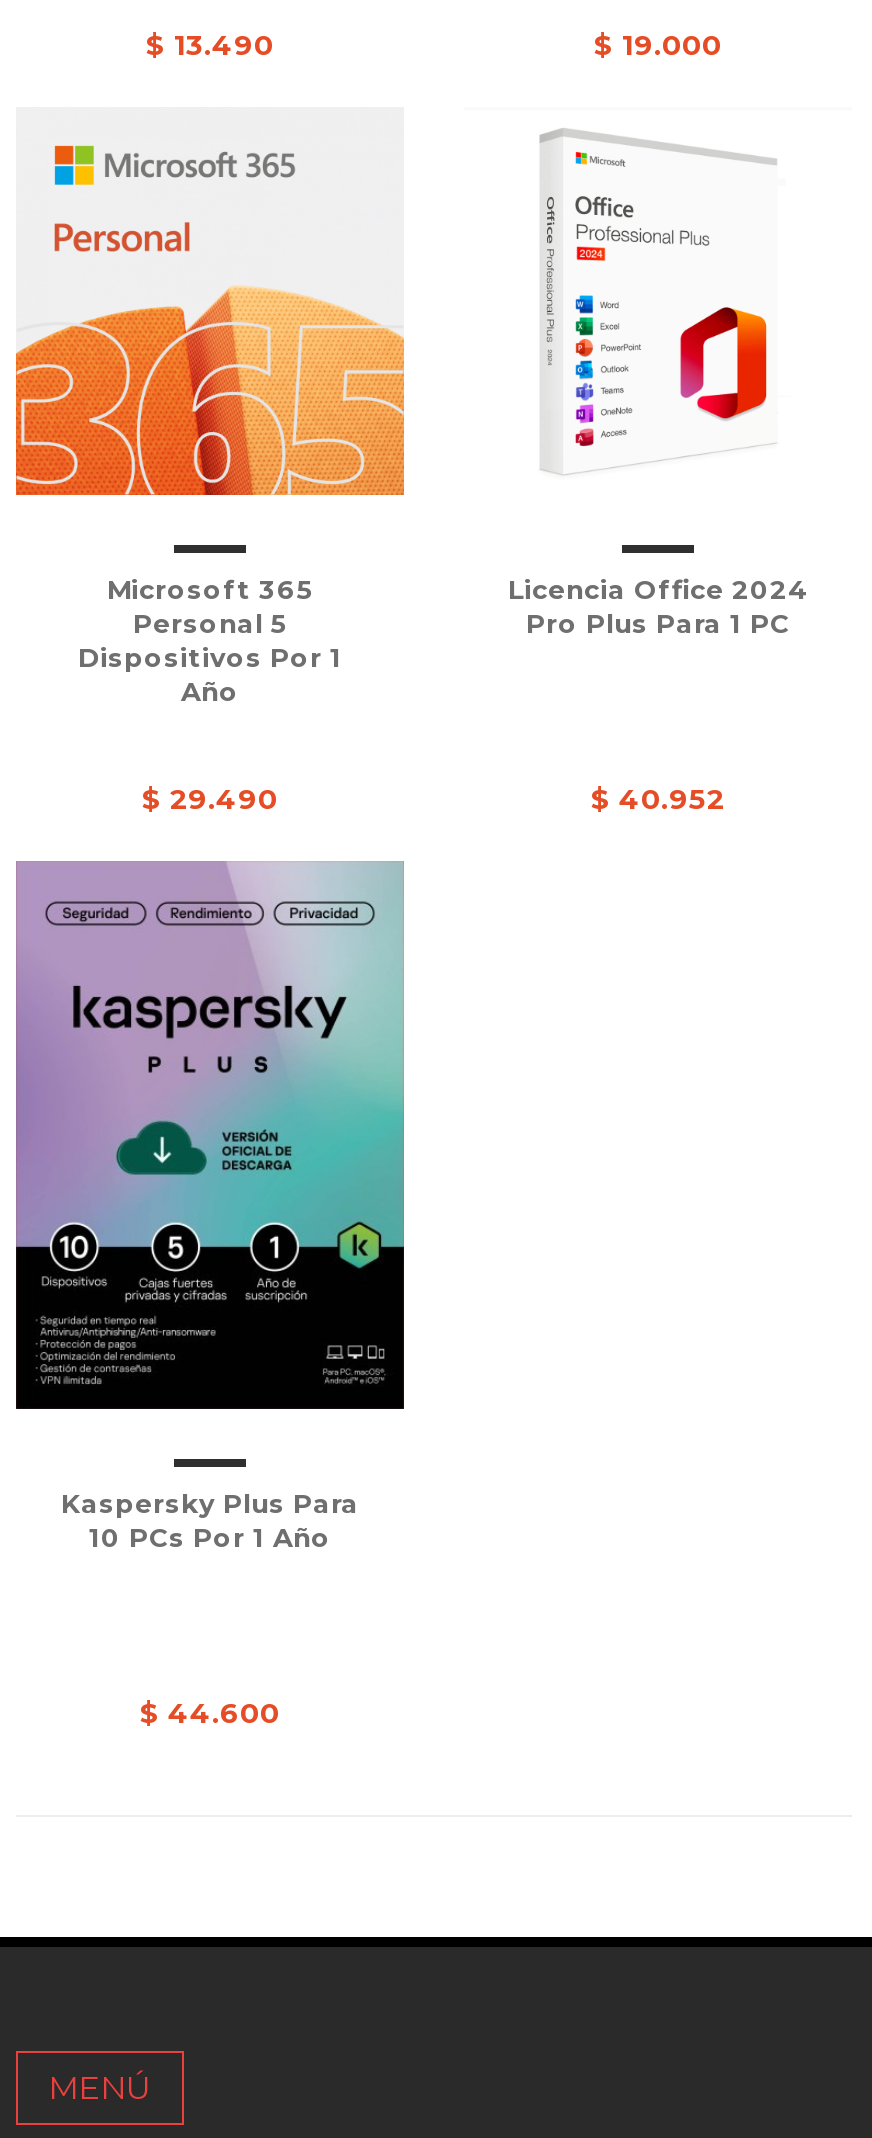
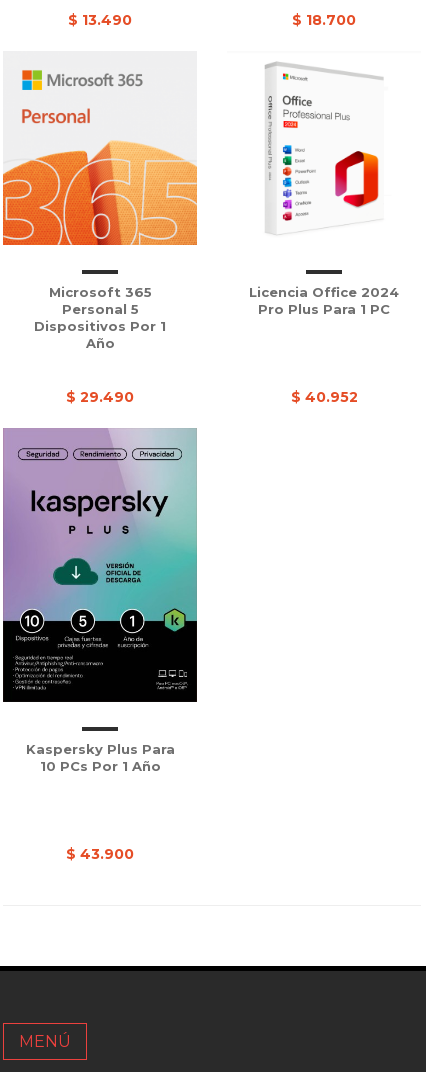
- $ 19.000
+ $ 18.700

- $ 44.600
+ $ 43.900
